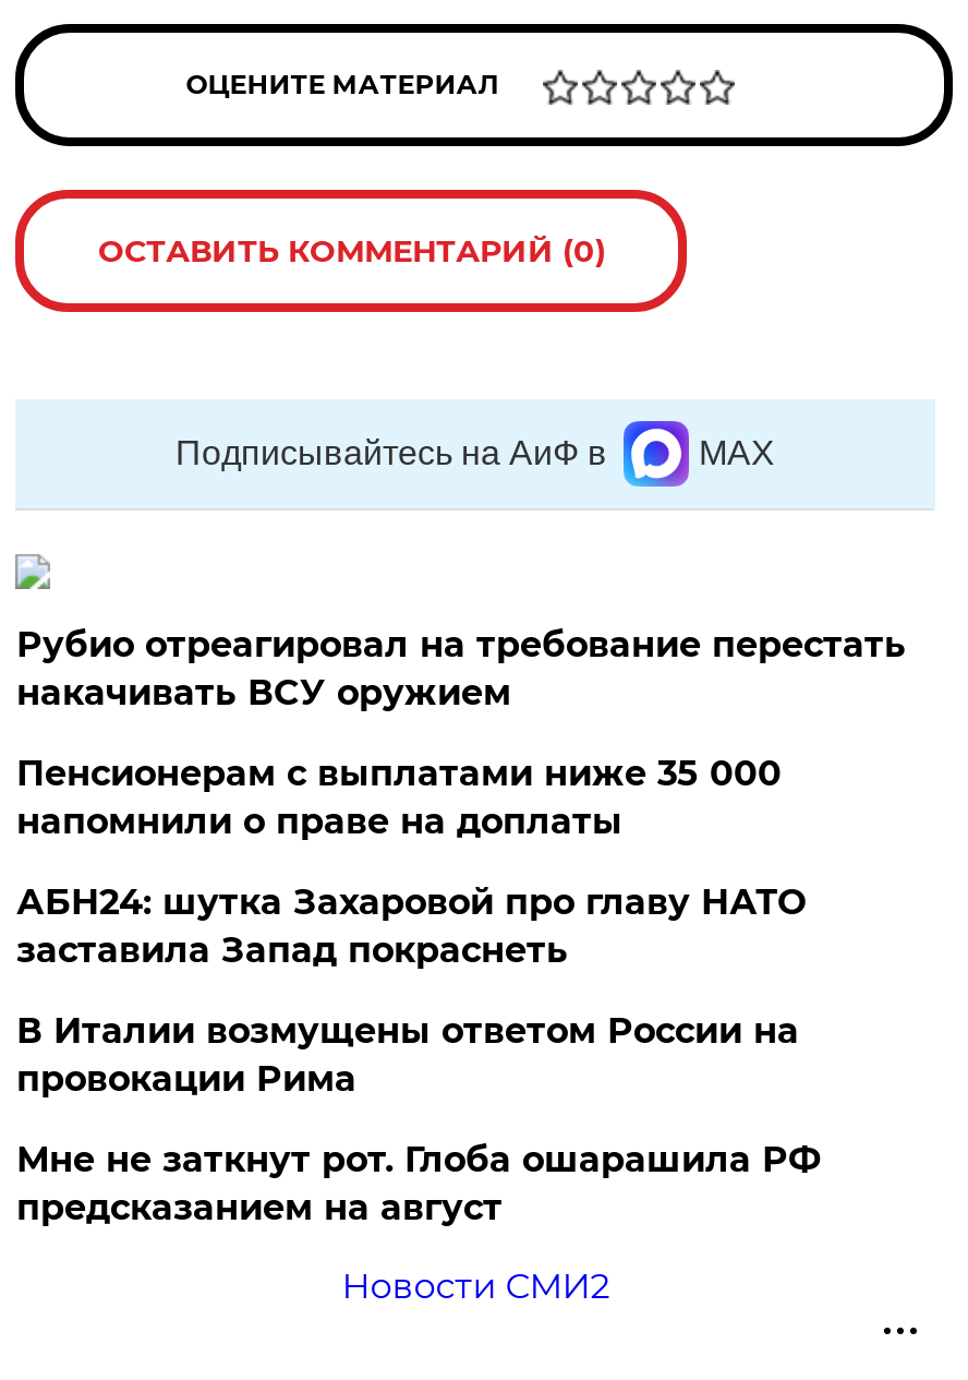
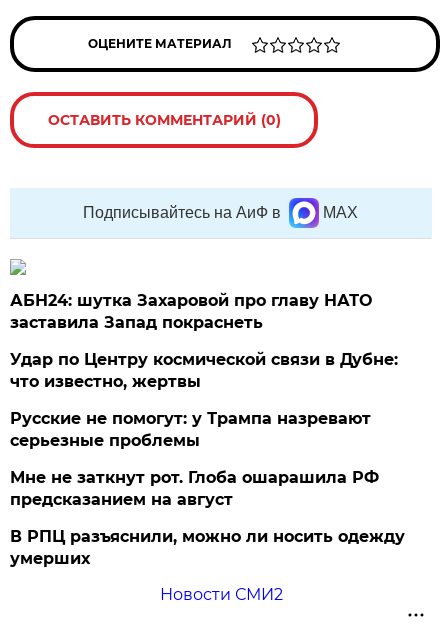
- Рубио отреагировал на требование перестать
- накачивать ВСУ оружием
- Пенсионерам с выплатами ниже 35 000
- напомнили о праве на доплаты

moved up: АБН24: шутка Захаровой про главу НАТО | заставила Запад покраснеть

- В Италии возмущены ответом России на
- провокации Рима
+ Удар по Центру космической связи в Дубне:
+ что известно, жертвы
+ Русские не помогут: у Трампа назревают
+ серьезные проблемы

moved up: Мне не заткнут рот. Глоба ошарашила РФ | предсказанием на август

+ В РПЦ разъяснили, можно ли носить одежду
+ умерших
